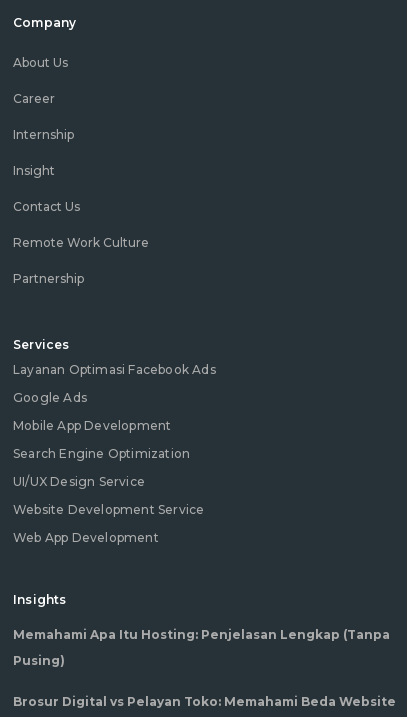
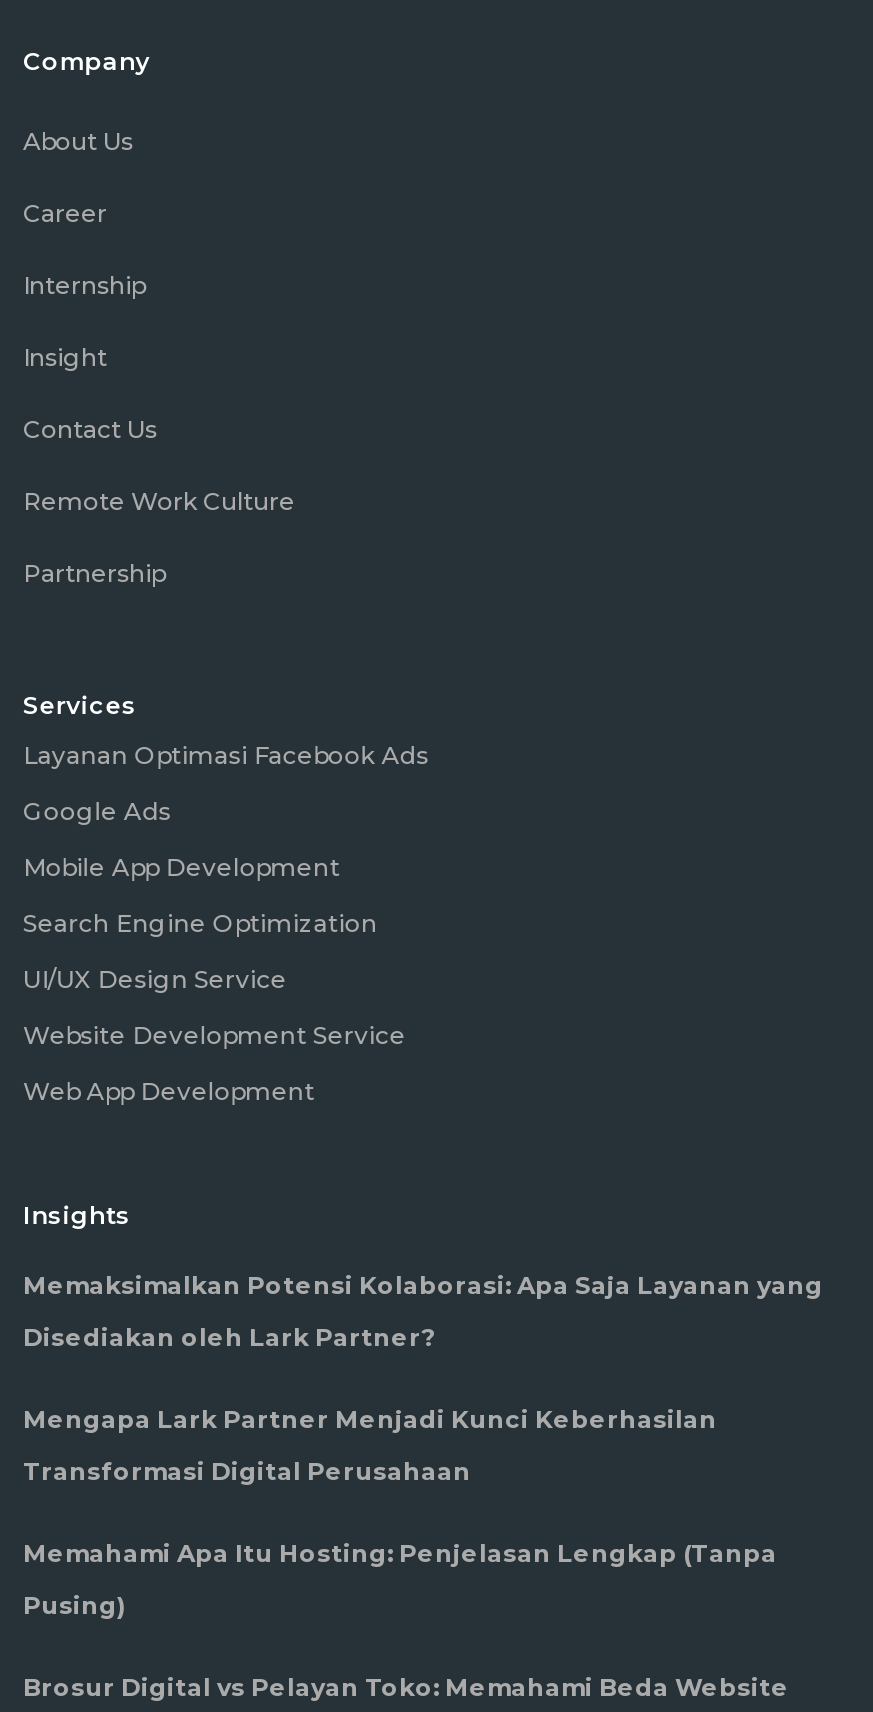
+ Memaksimalkan Potensi Kolaborasi: Apa Saja Layanan yang
+ Disediakan oleh Lark Partner?
+ Mengapa Lark Partner Menjadi Kunci Keberhasilan
+ Transformasi Digital Perusahaan
